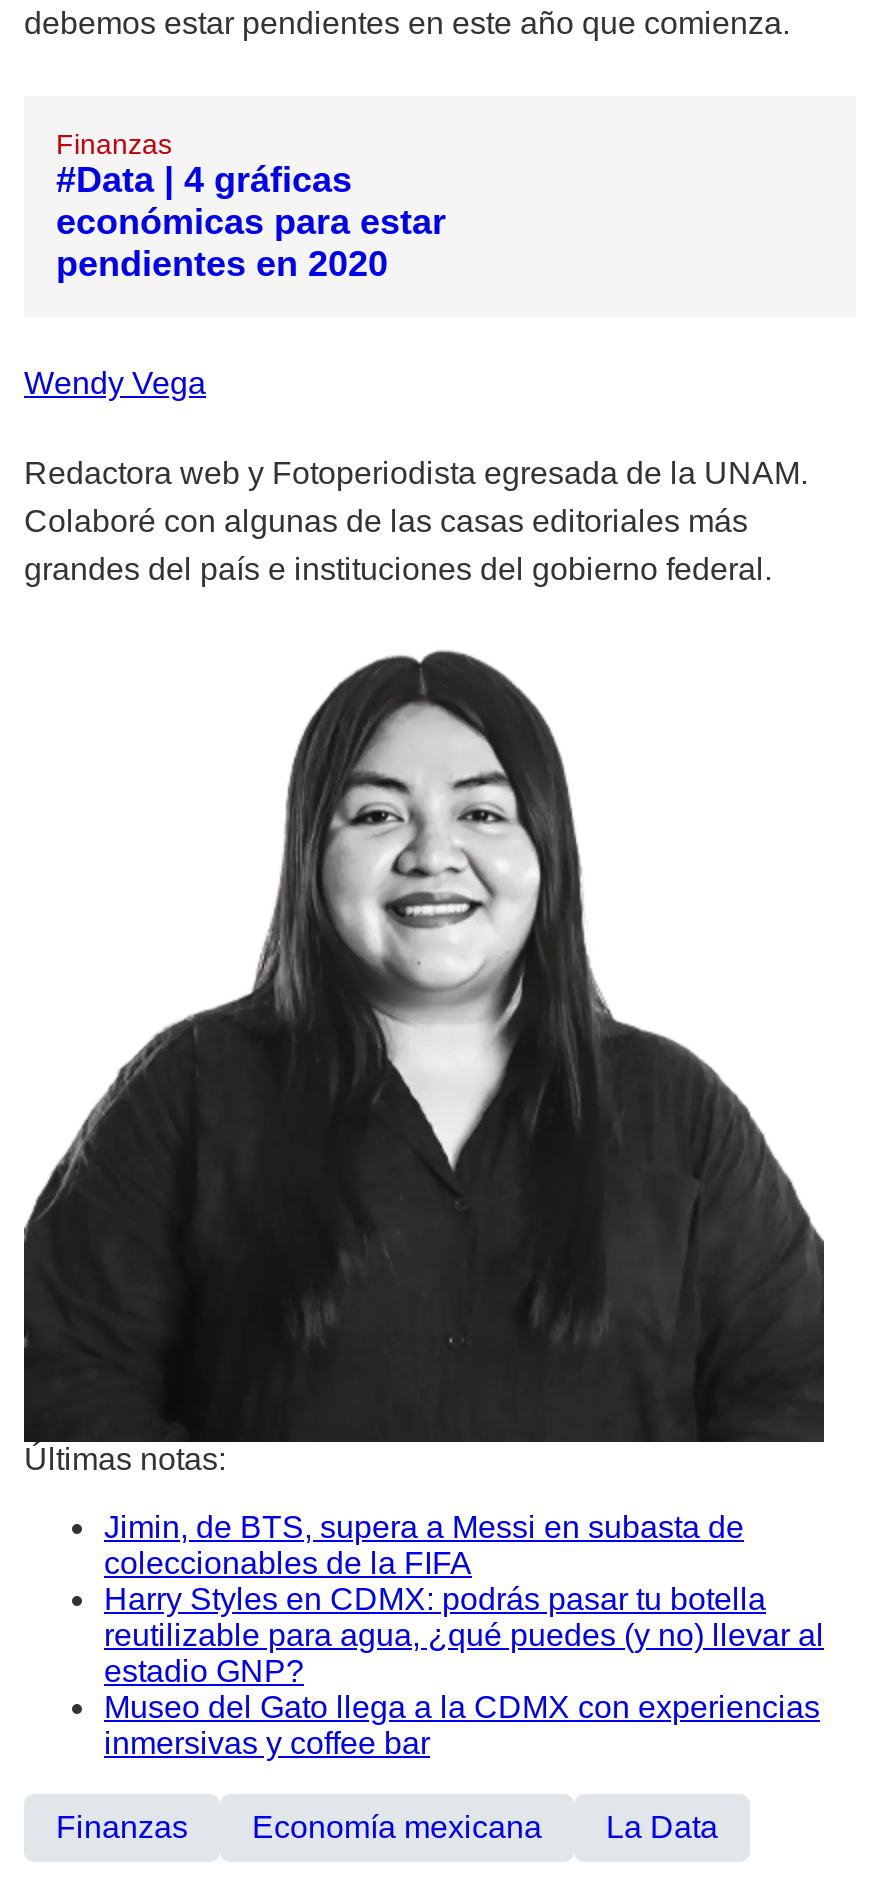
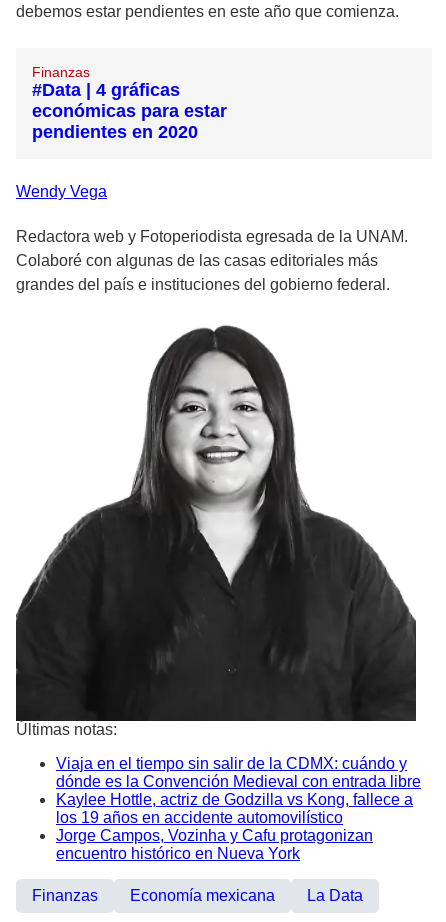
- Jimin, de BTS, supera a Messi en subasta de
- coleccionables de la FIFA
- Harry Styles en CDMX: podrás pasar tu botella
- reutilizable para agua, ¿qué puedes (y no) llevar al
- estadio GNP?
- Museo del Gato llega a la CDMX con experiencias
- inmersivas y coffee bar
+ Viaja en el tiempo sin salir de la CDMX: cuándo y
+ dónde es la Convención Medieval con entrada libre
+ Kaylee Hottle, actriz de Godzilla vs Kong, fallece a
+ los 19 años en accidente automovilístico
+ Jorge Campos, Vozinha y Cafu protagonizan
+ encuentro histórico en Nueva York
